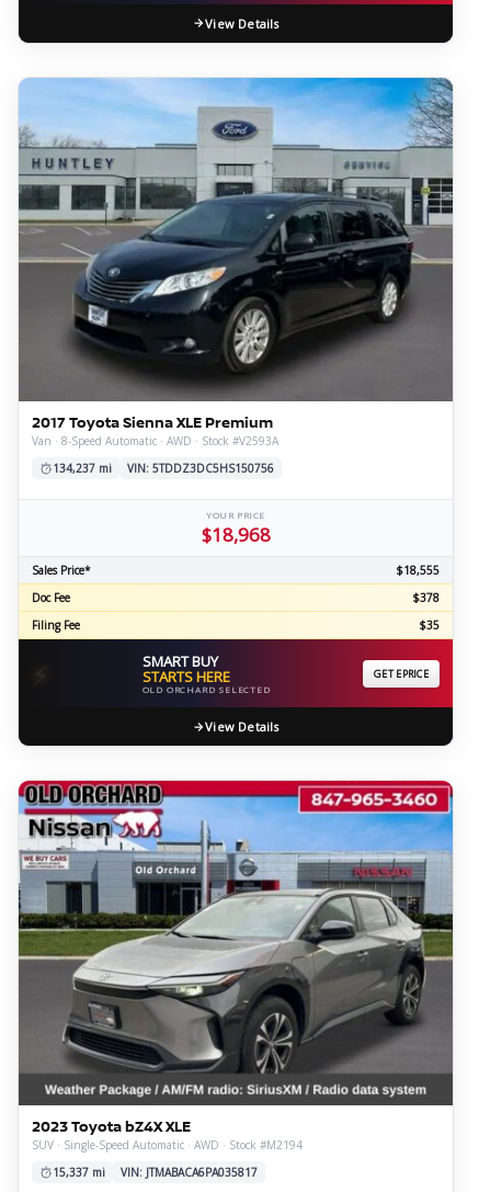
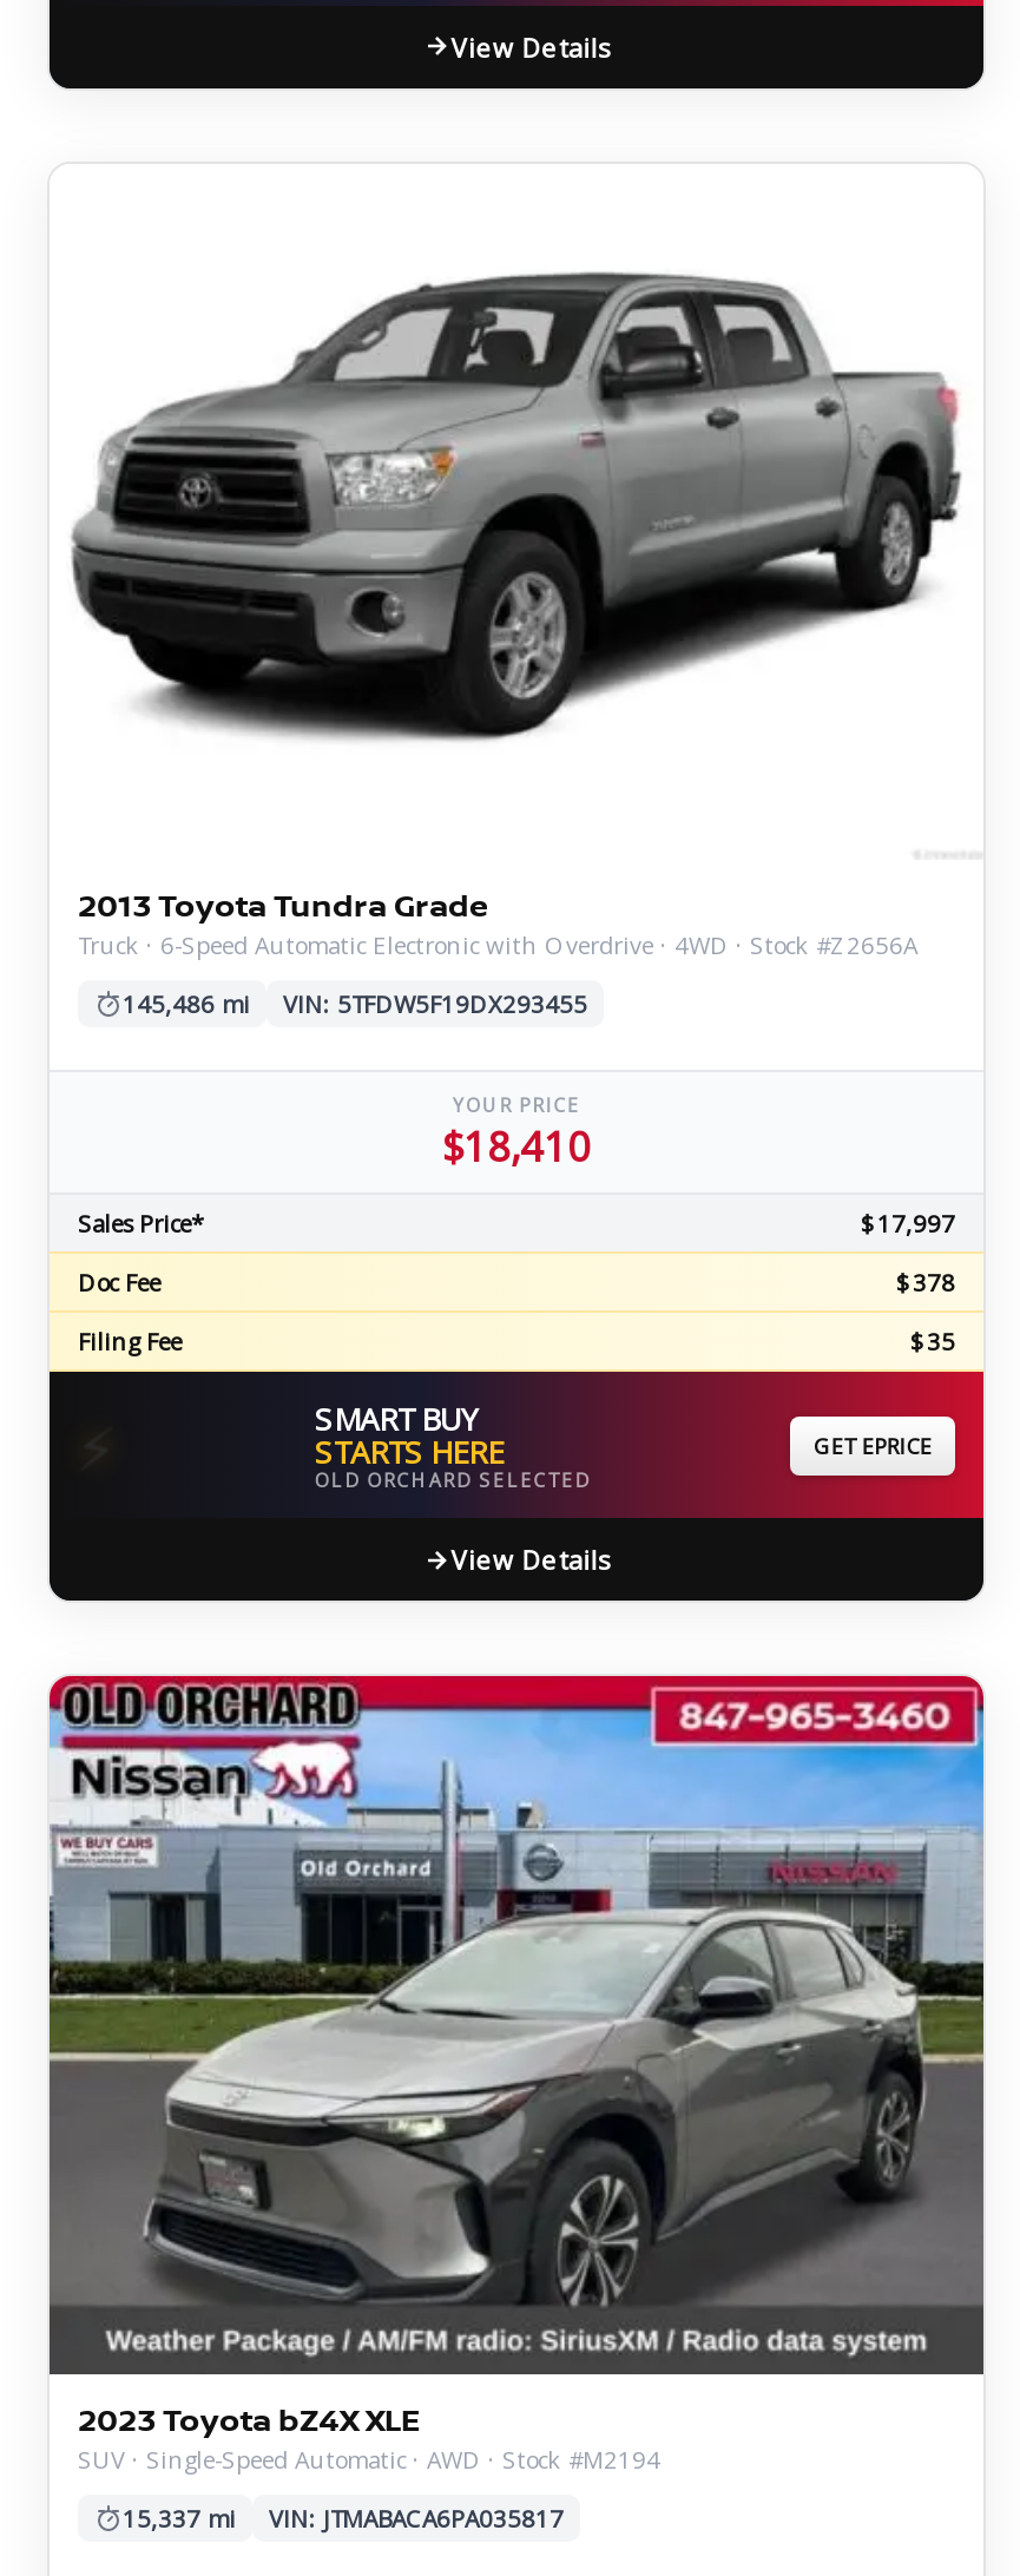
- [image]
- 2017 Toyota Sienna XLE Premium
- Van · 8-Speed Automatic · AWD · Stock #V2593A
+ [image]
+ 2013 Toyota Tundra Grade
+ Truck · 6-Speed Automatic Electronic with Overdrive · 4WD · Stock #Z2656A

- 134,237 mi
- VIN: 5TDDZ3DC5HS150756
+ 145,486 mi
+ VIN: 5TFDW5F19DX293455

- $18,968
+ $18,410

- $18,555
+ $17,997
